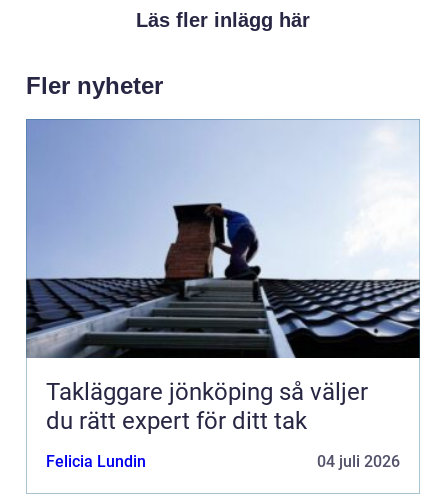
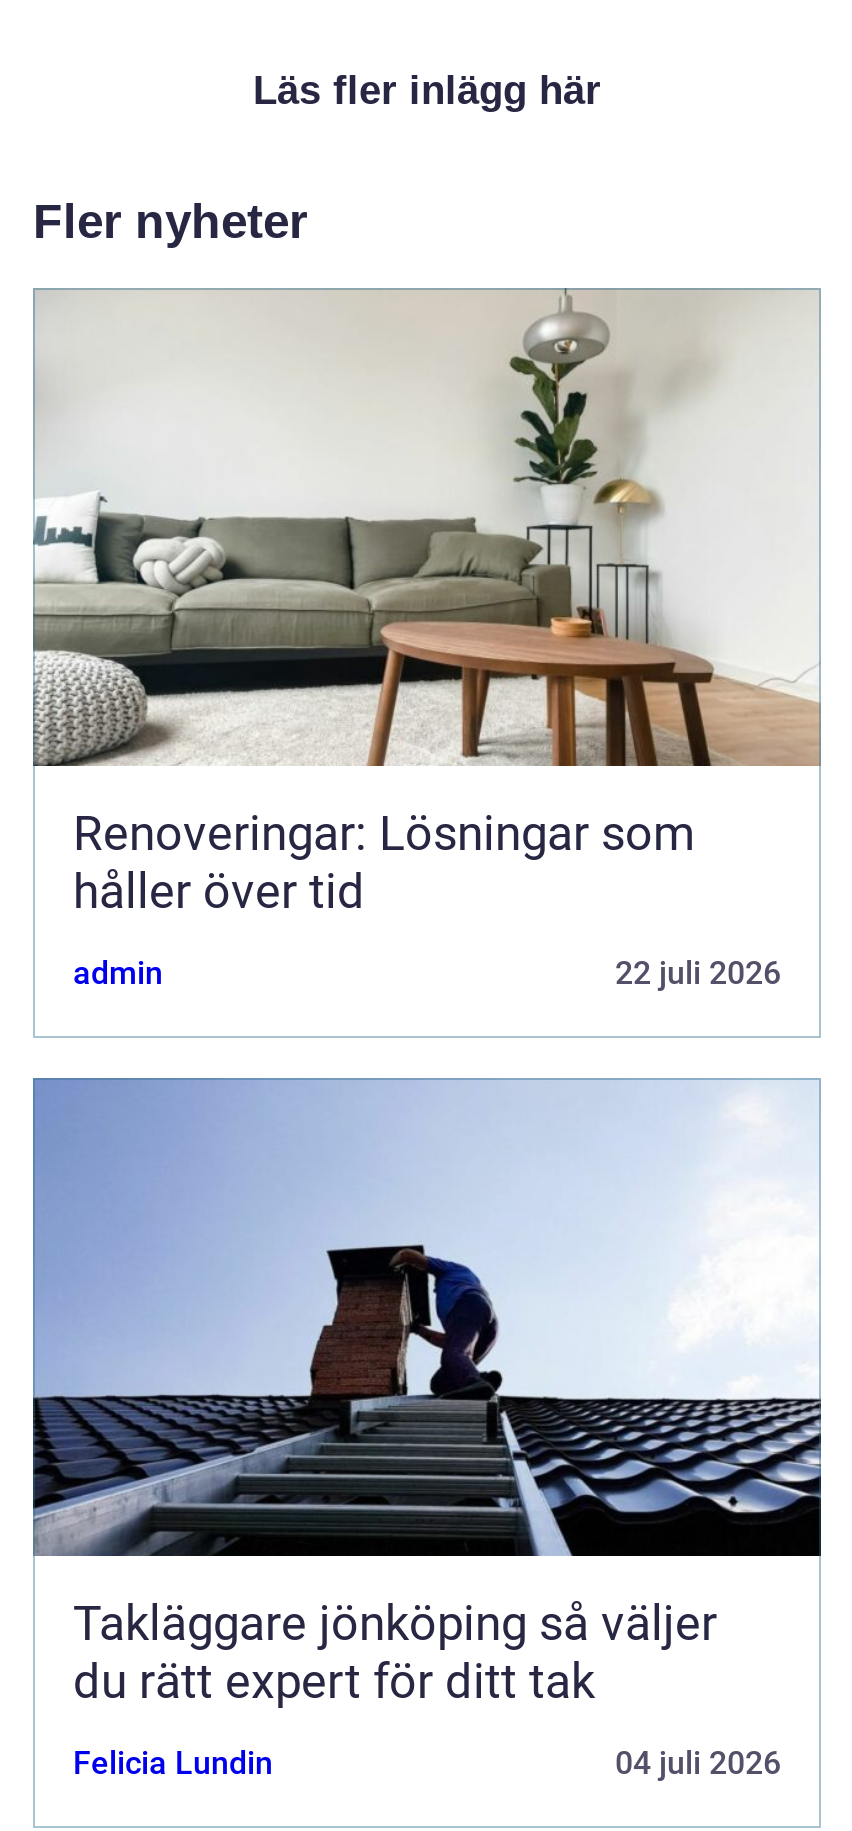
+ [image]
+ Renoveringar: Lösningar som
+ håller över tid
+ admin
+ 22 juli 2026
